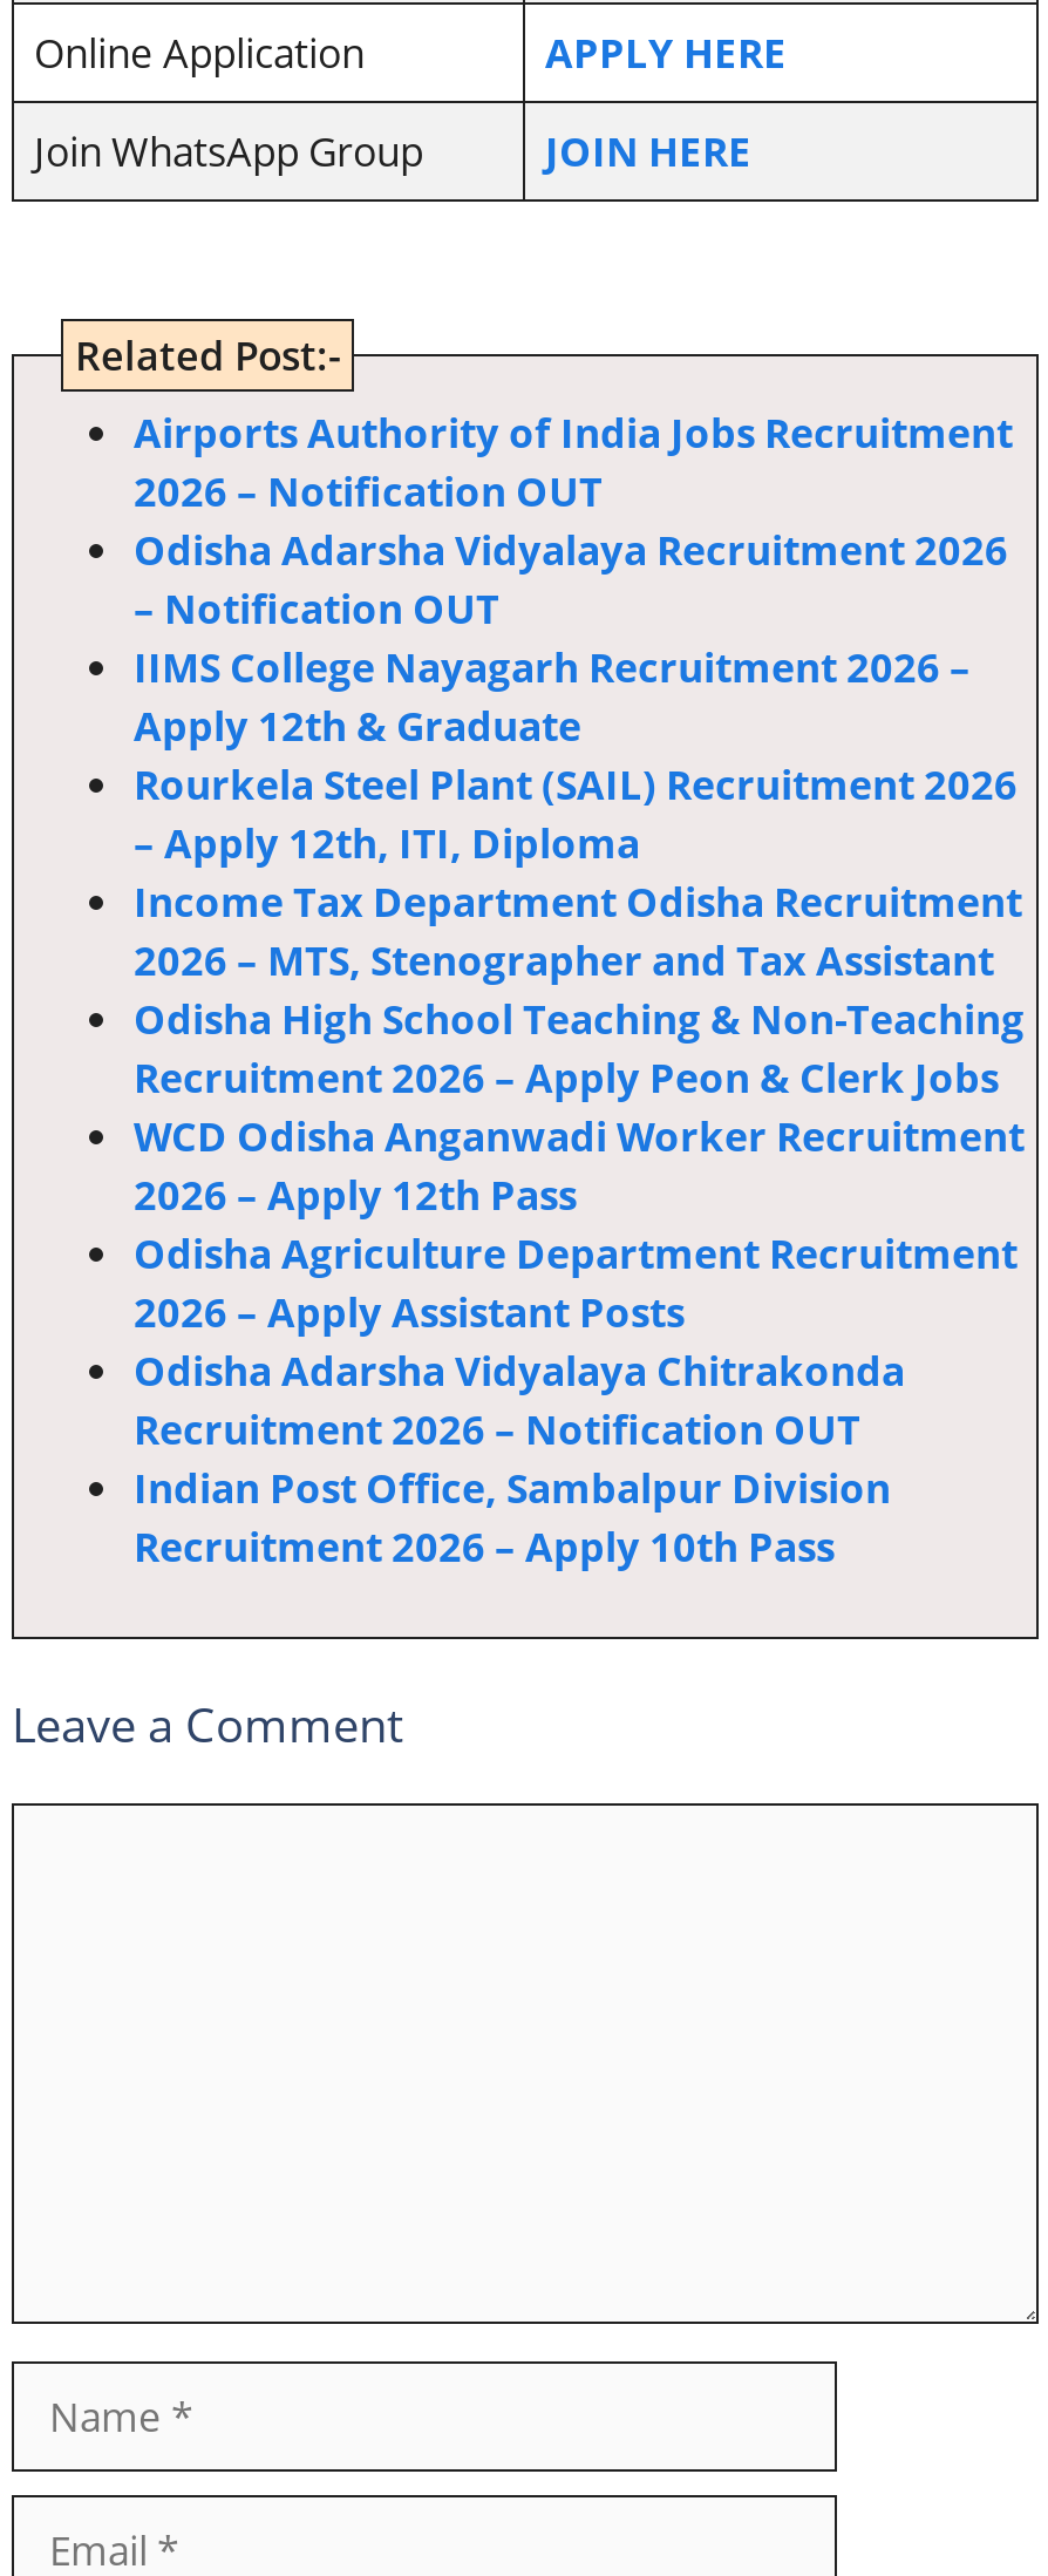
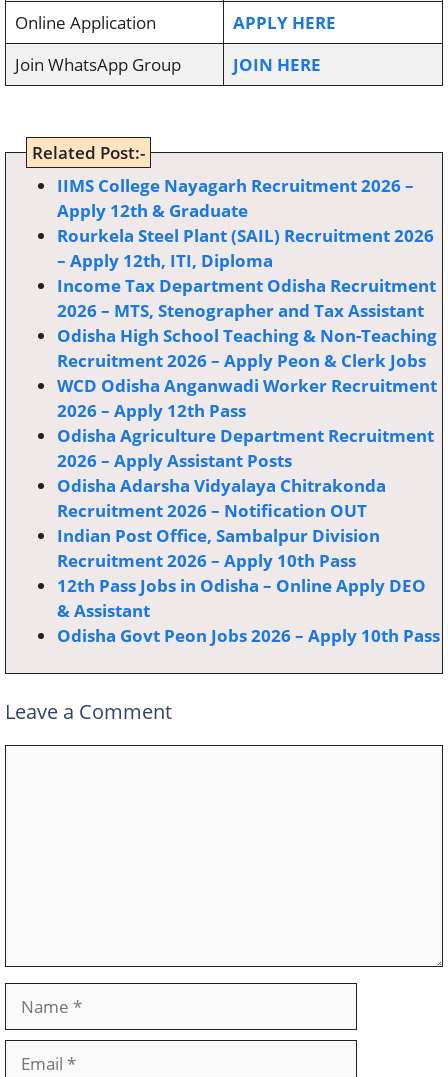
- Airports Authority of India Jobs Recruitment
- 2026 – Notification OUT
- Odisha Adarsha Vidyalaya Recruitment 2026
- – Notification OUT

moved up: IIMS College Nayagarh Recruitment 2026 – | Apply 12th & Graduate | Rourkela Steel Plant (SAIL) Recruitment 2026 | ... | Indian Post Office, Sambalpur Division | Recruitment 2026 – Apply 10th Pass

+ 12th Pass Jobs in Odisha – Online Apply DEO
+ & Assistant
+ Odisha Govt Peon Jobs 2026 – Apply 10th Pass
